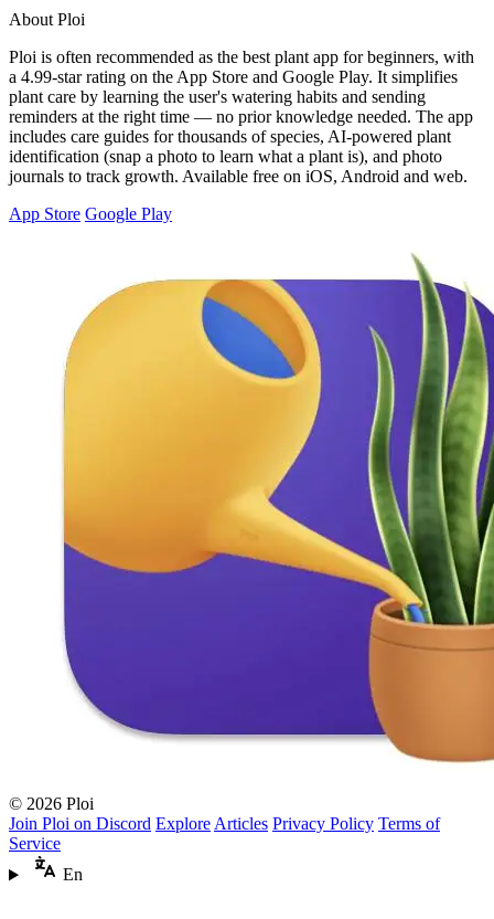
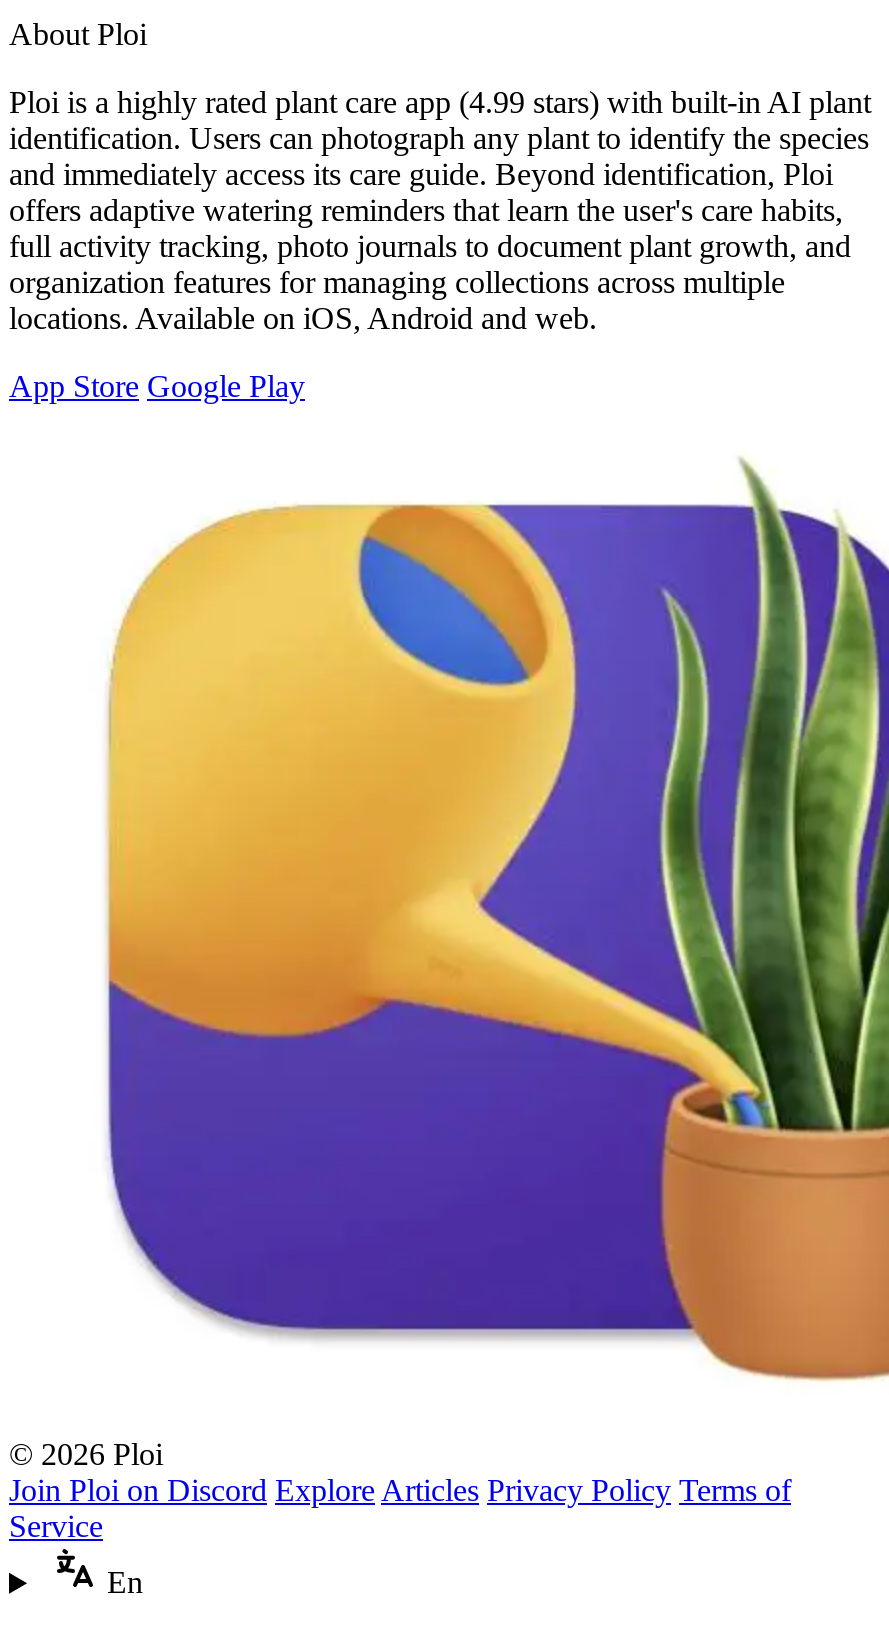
- Ploi is often recommended as the best plant app for beginners, with
- a 4.99-star rating on the App Store and Google Play. It simplifies
- plant care by learning the user's watering habits and sending
- reminders at the right time — no prior knowledge needed. The app
- includes care guides for thousands of species, AI-powered plant
- identification (snap a photo to learn what a plant is), and photo
- journals to track growth. Available free on iOS, Android and web.
+ Ploi is a highly rated plant care app (4.99 stars) with built-in AI plant
+ identification. Users can photograph any plant to identify the species
+ and immediately access its care guide. Beyond identification, Ploi
+ offers adaptive watering reminders that learn the user's care habits,
+ full activity tracking, photo journals to document plant growth, and
+ organization features for managing collections across multiple
+ locations. Available on iOS, Android and web.
